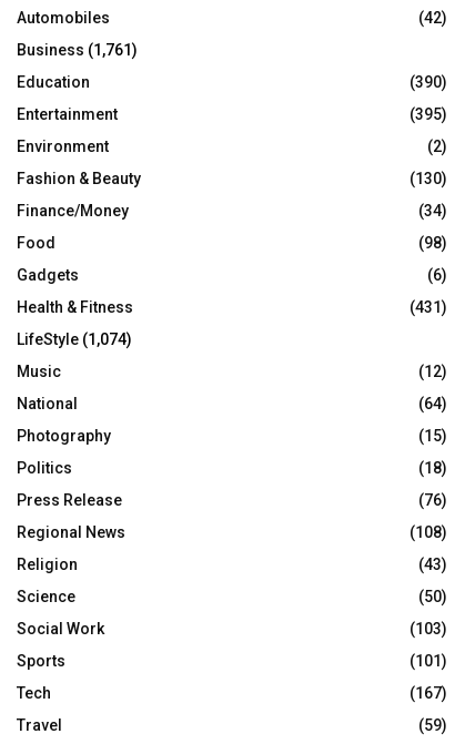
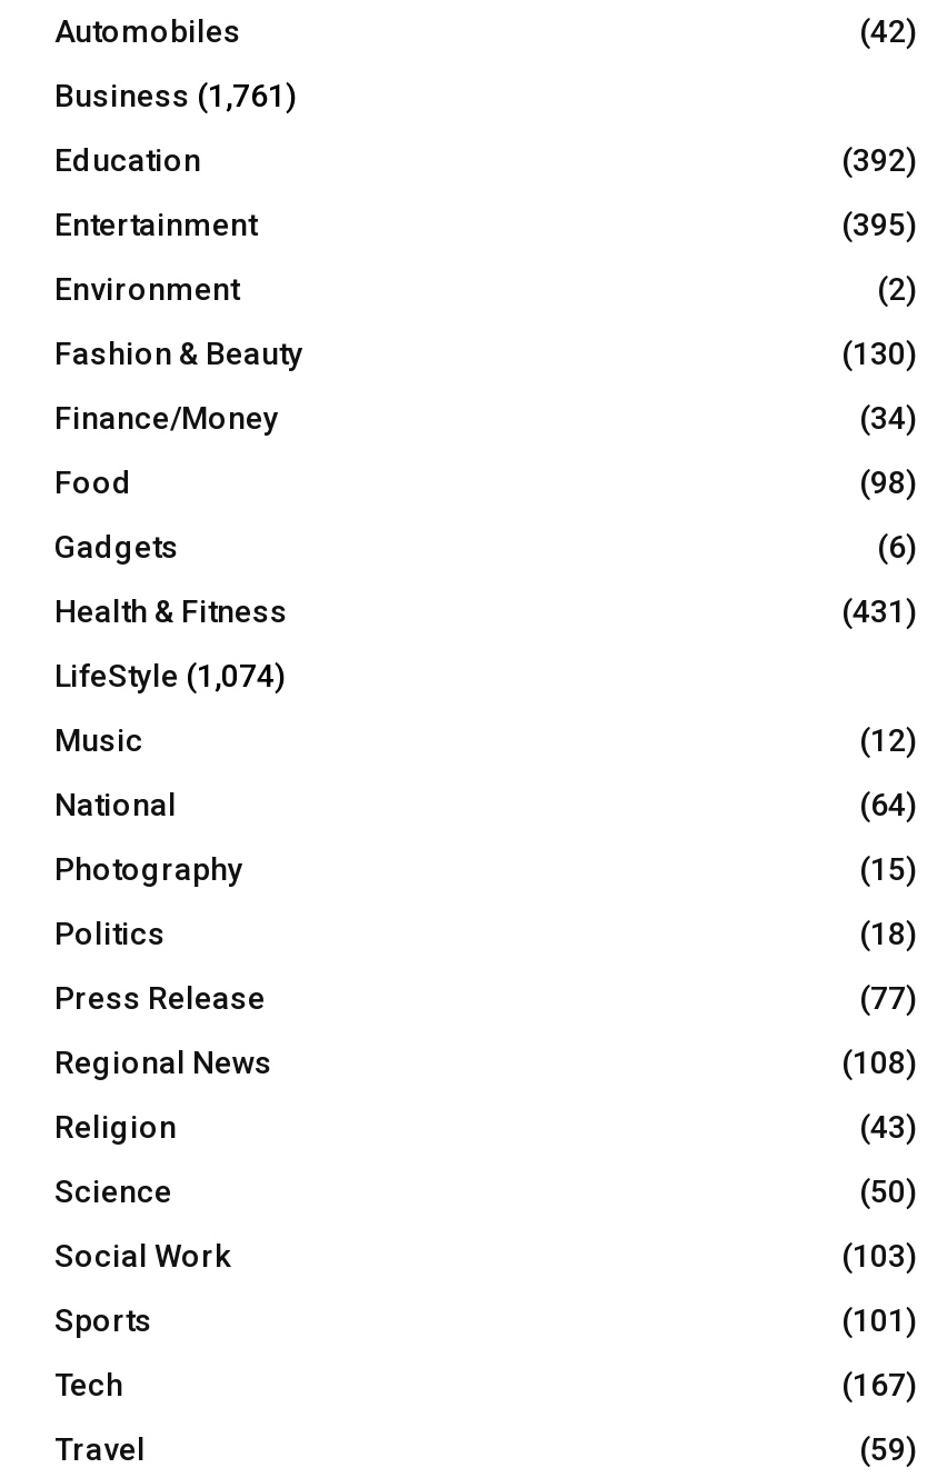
- (390)
+ (392)

- (76)
+ (77)
